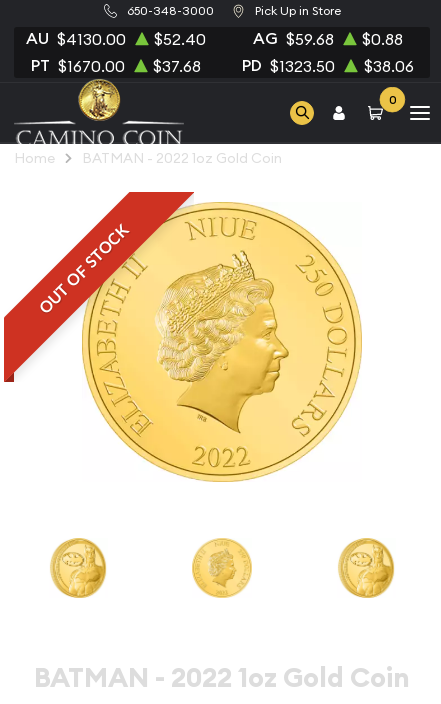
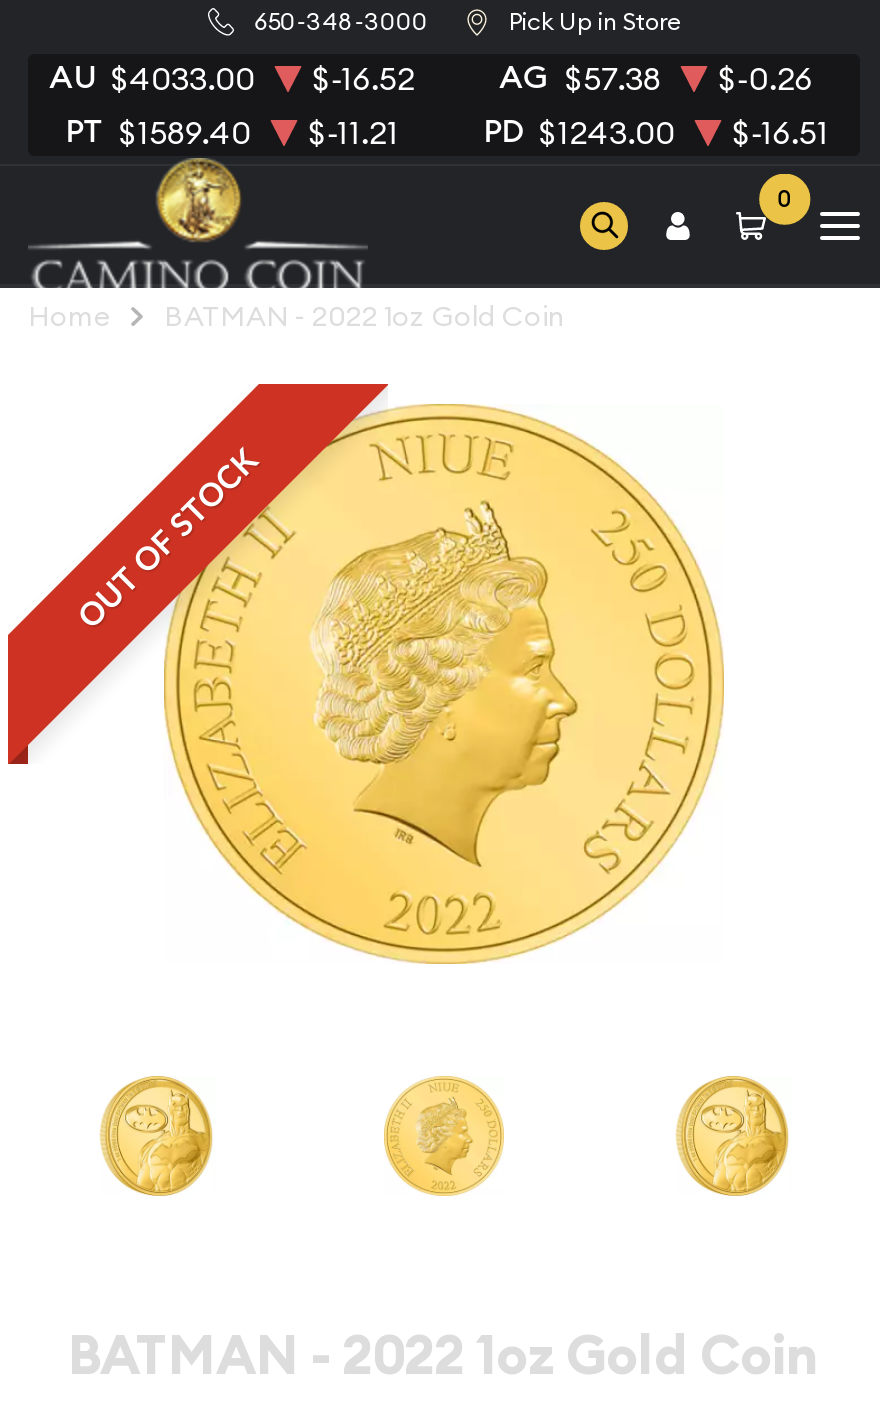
- AU $4130.00
+ AU $4033.00

- $52.40
+ $-16.52

- AG $59.68
+ AG $57.38

- $0.88
+ $-0.26

- PT $1670.00
+ PT $1589.40

- $37.68
+ $-11.21

- PD $1323.50
+ PD $1243.00

- $38.06
+ $-16.51
